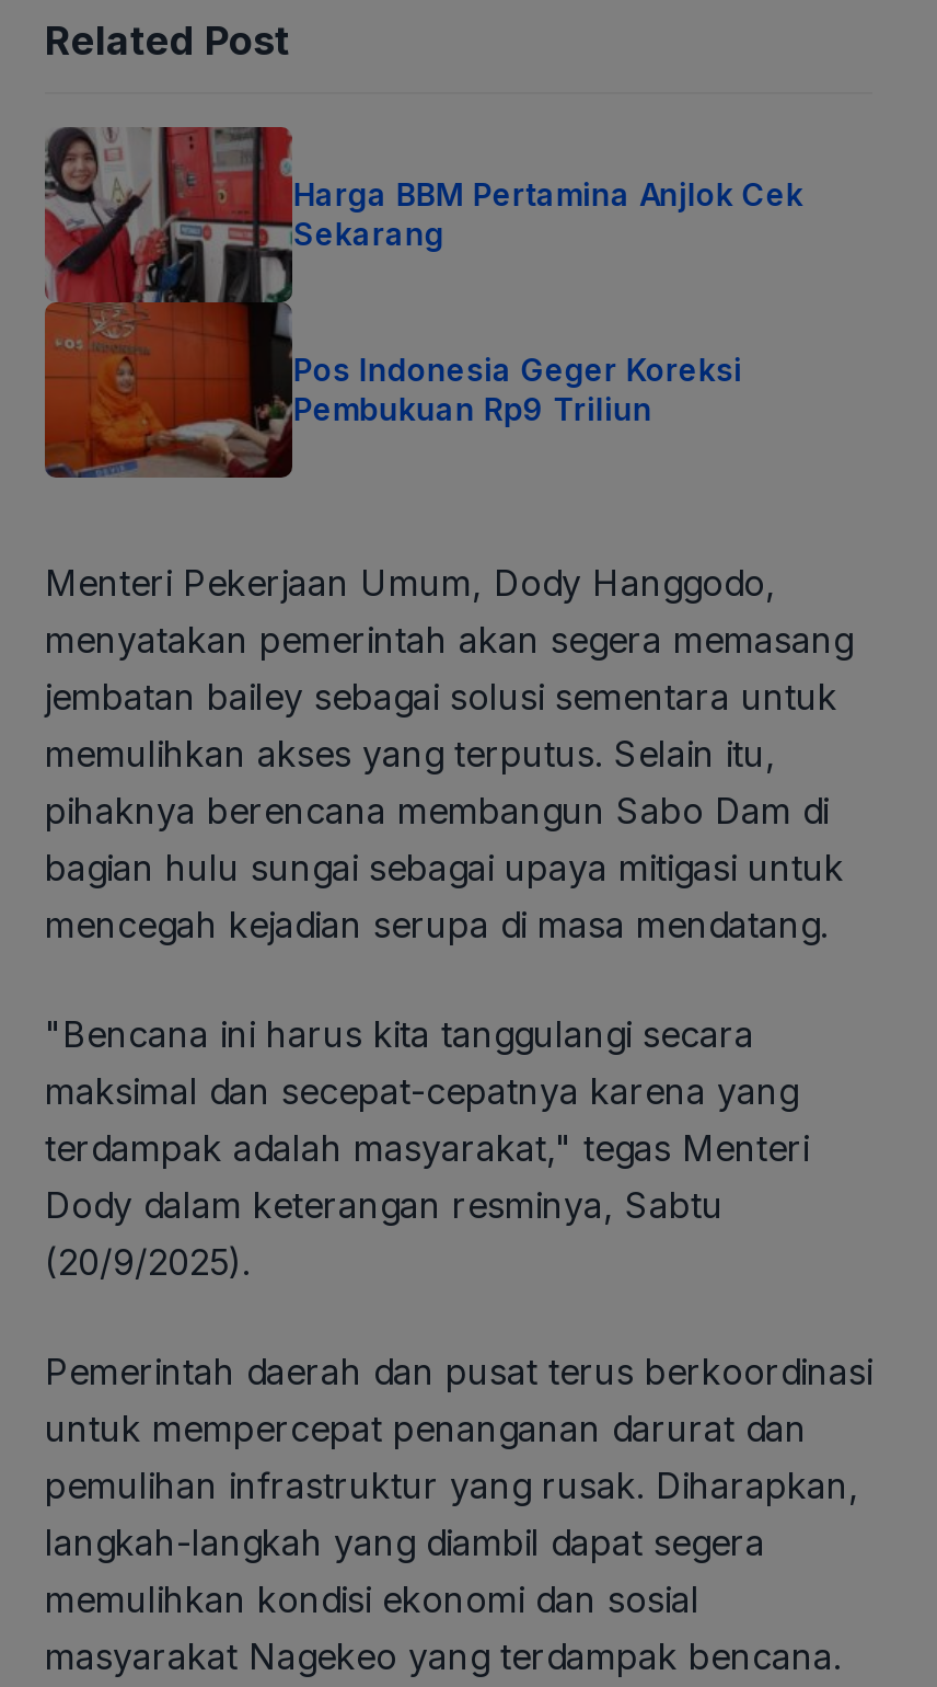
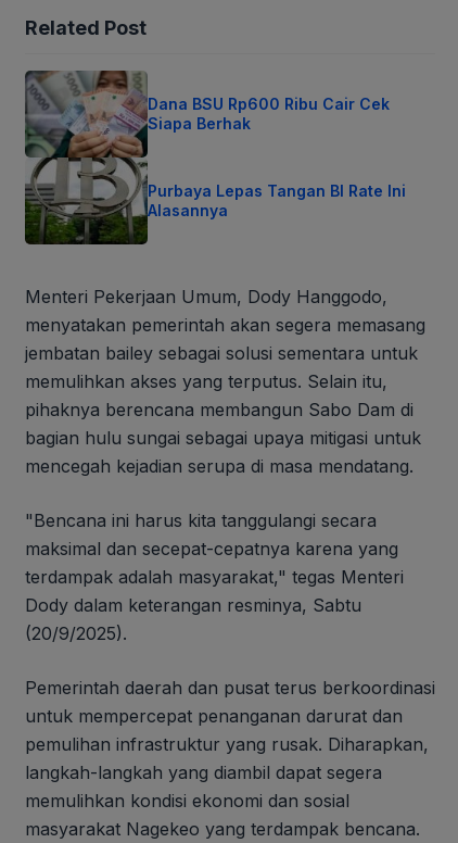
- [image]
- Harga BBM Pertamina Anjlok Cek
- Sekarang
+ [image]
+ Dana BSU Rp600 Ribu Cair Cek
+ Siapa Berhak

- Pos Indonesia Geger Koreksi
- Pembukuan Rp9 Triliun
+ Purbaya Lepas Tangan BI Rate Ini
+ Alasannya
